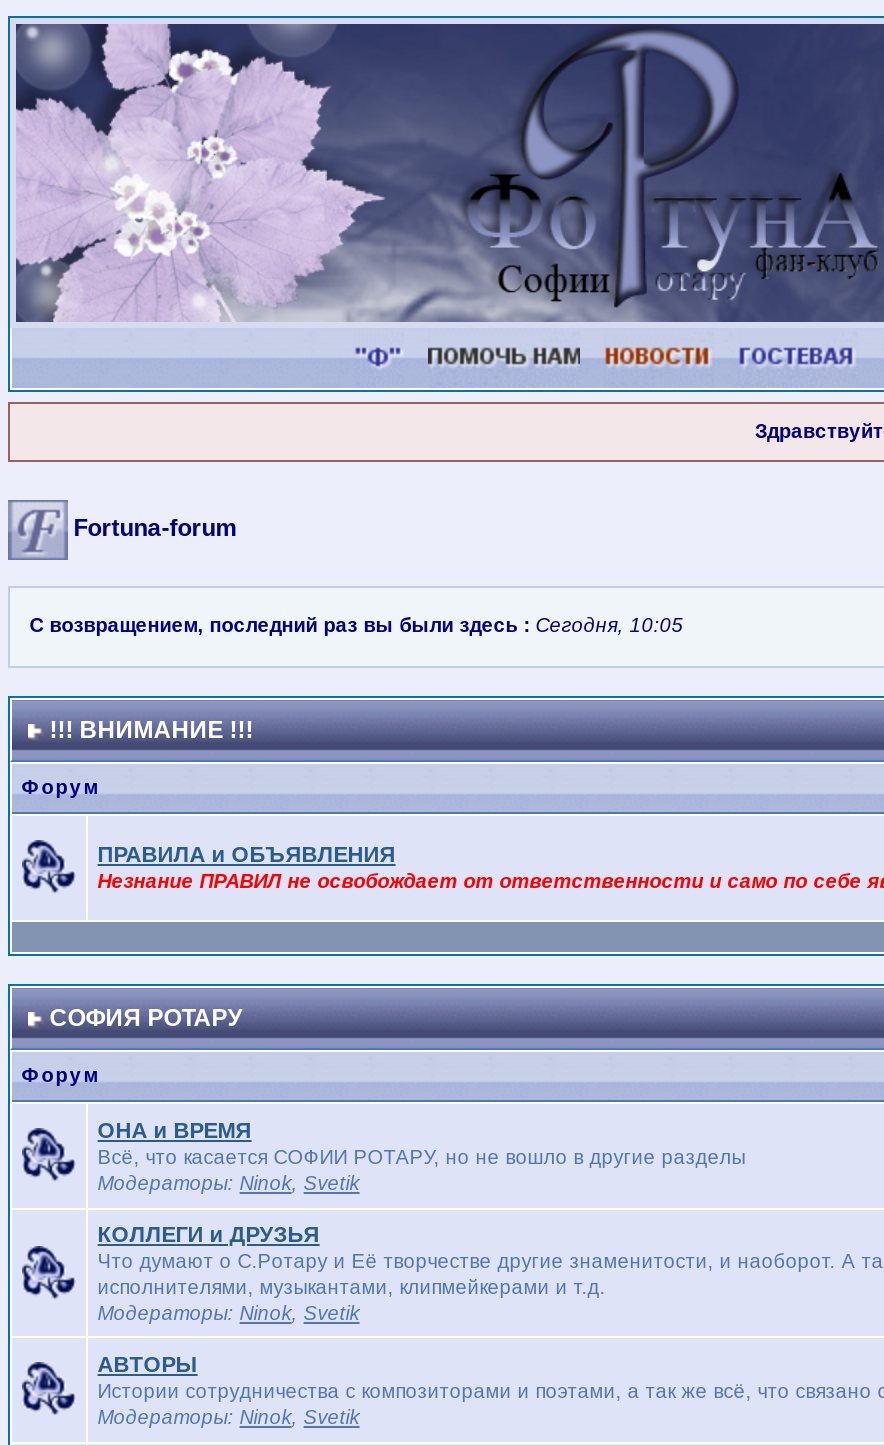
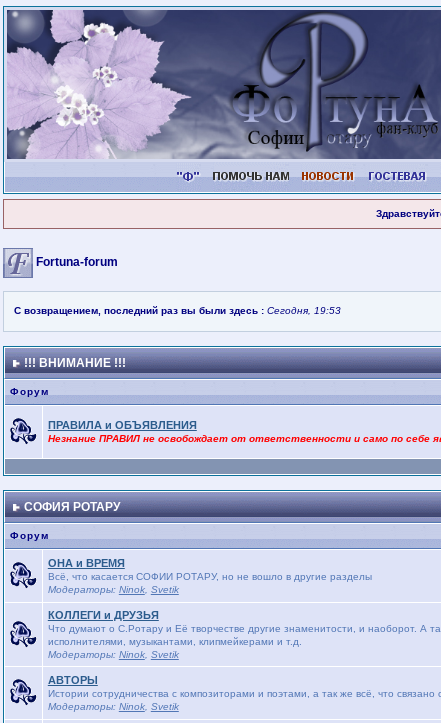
- С возвращением, последний раз вы были здесь : Сегодня, 10:05
+ С возвращением, последний раз вы были здесь : Сегодня, 19:53
